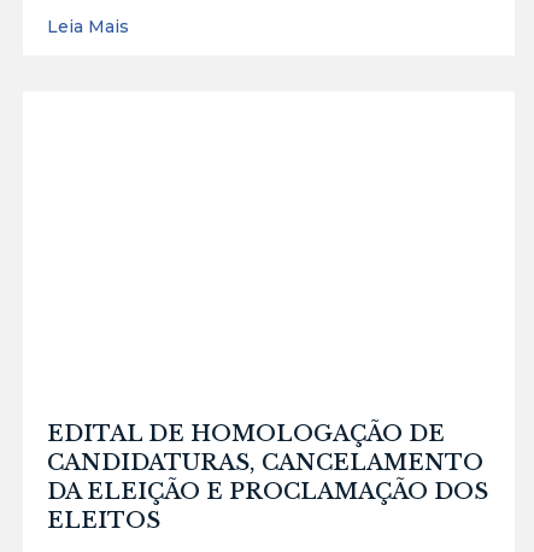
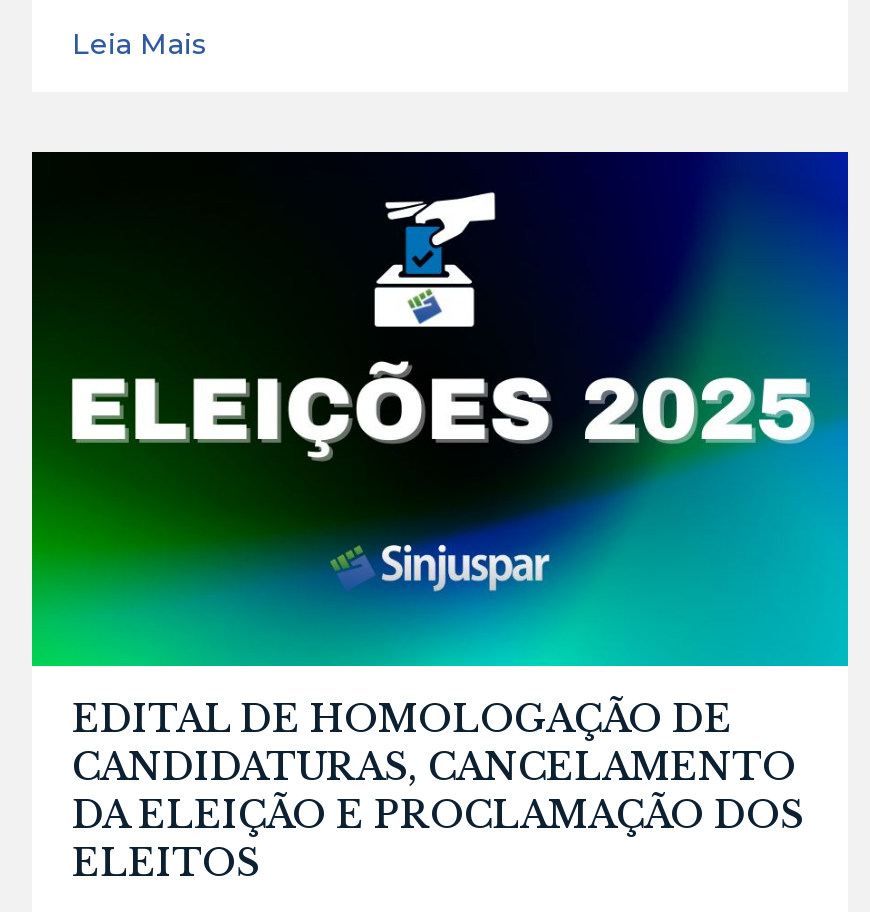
+ [image]
